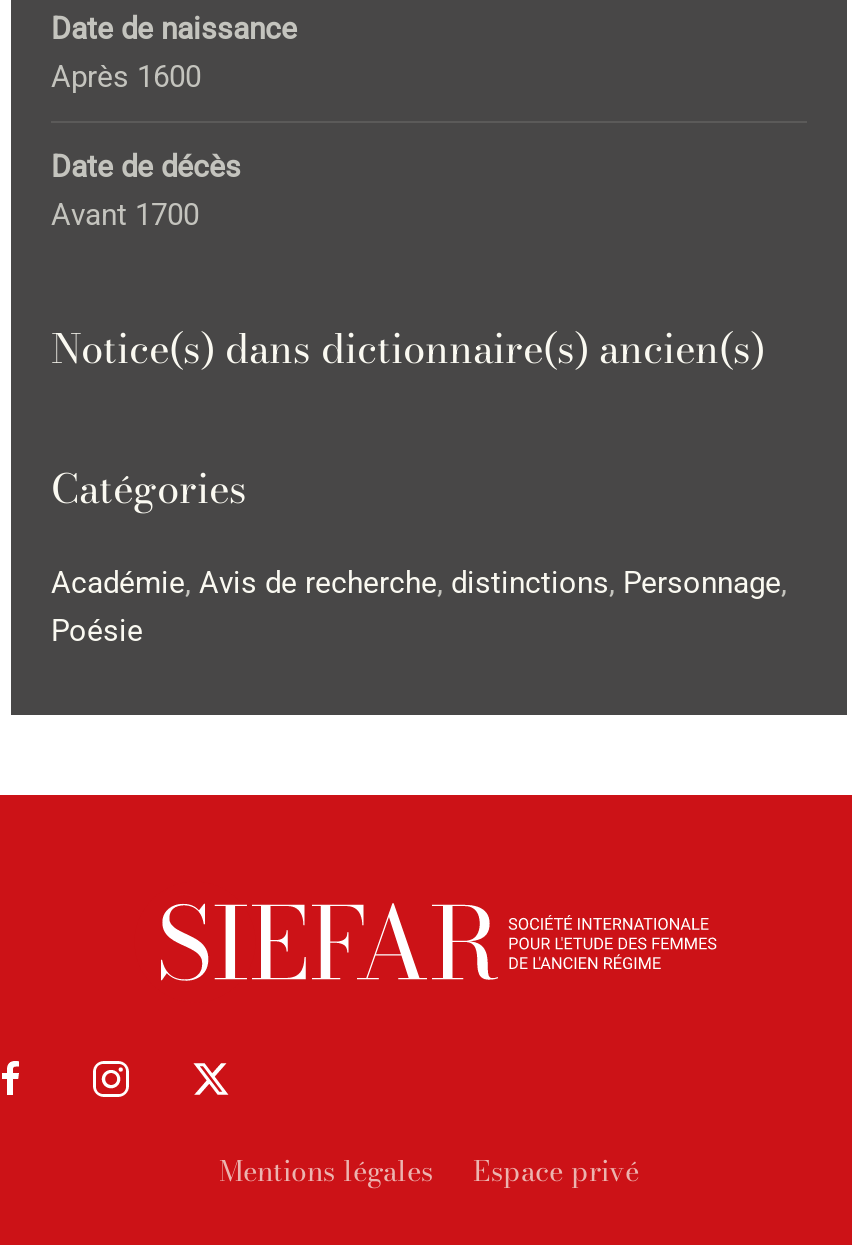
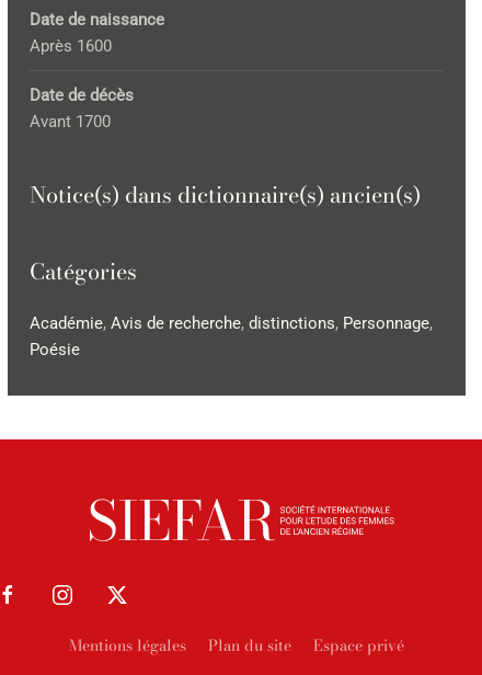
+ Plan du site
